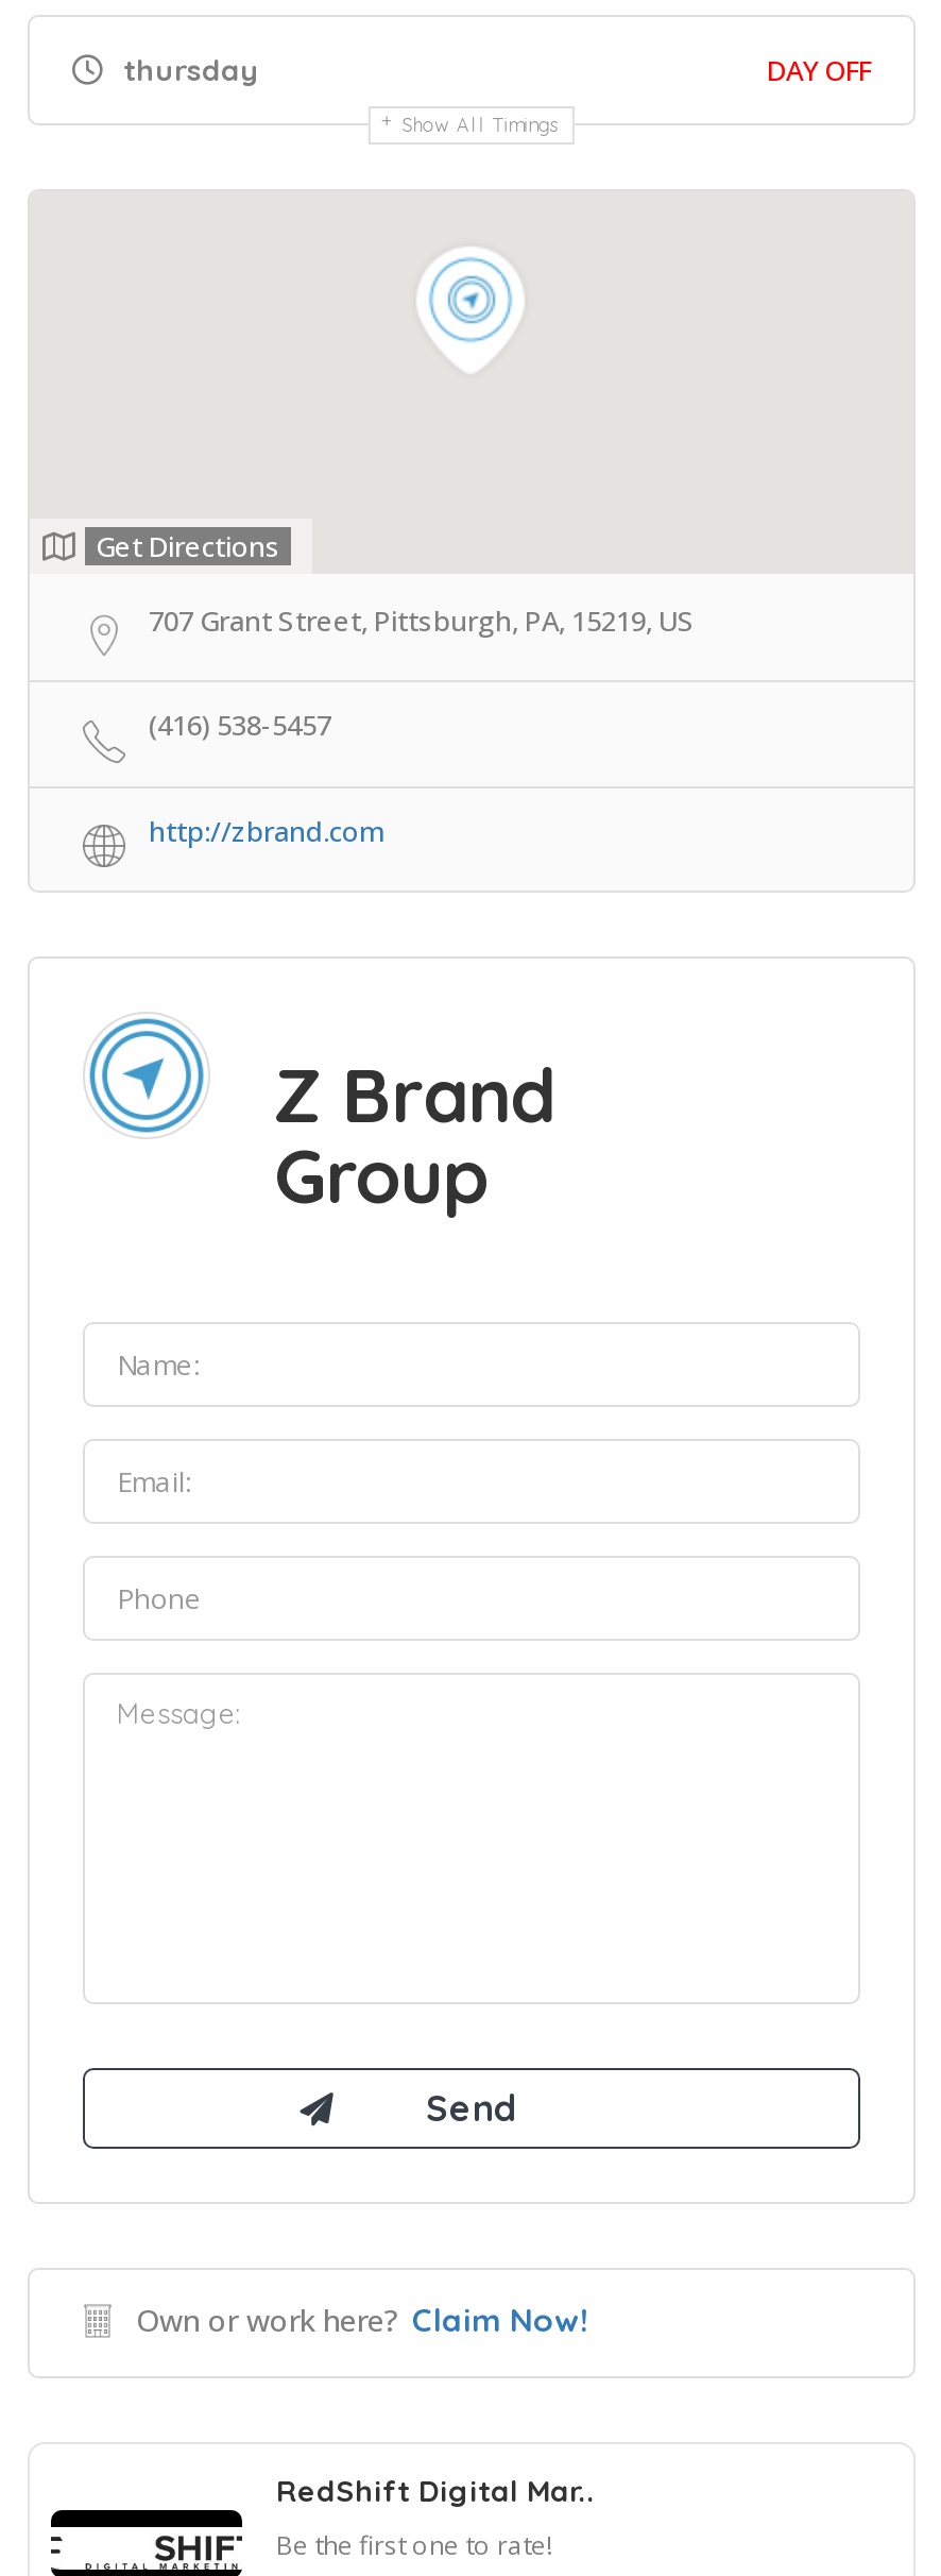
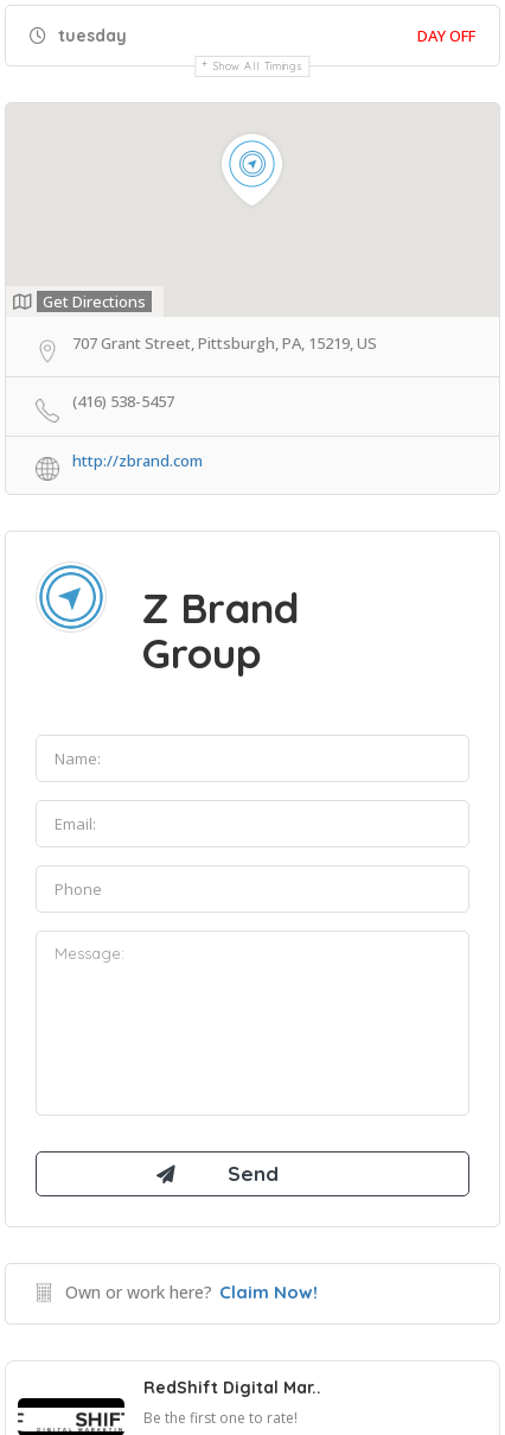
- thursday
+ tuesday
